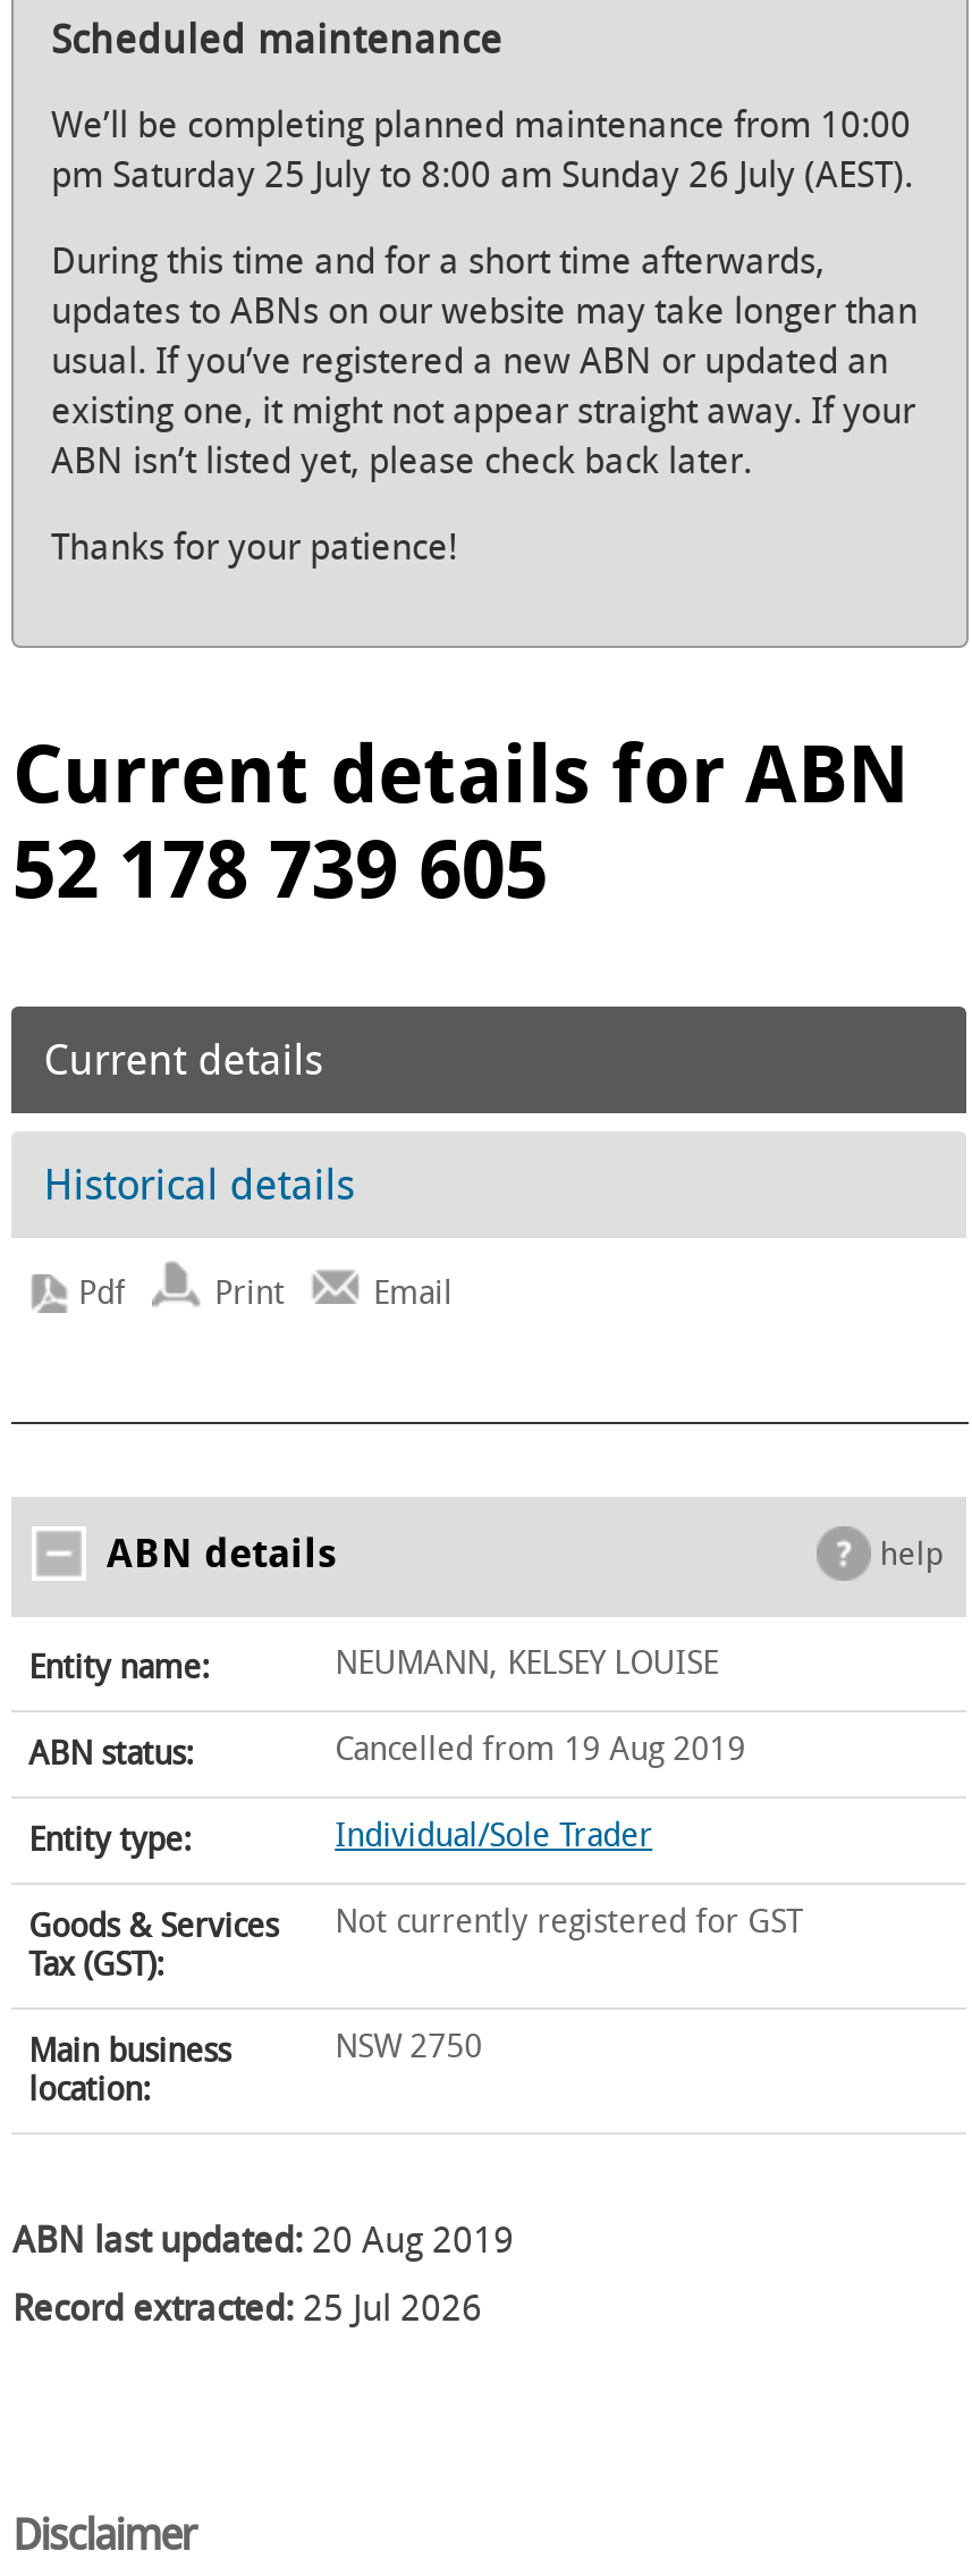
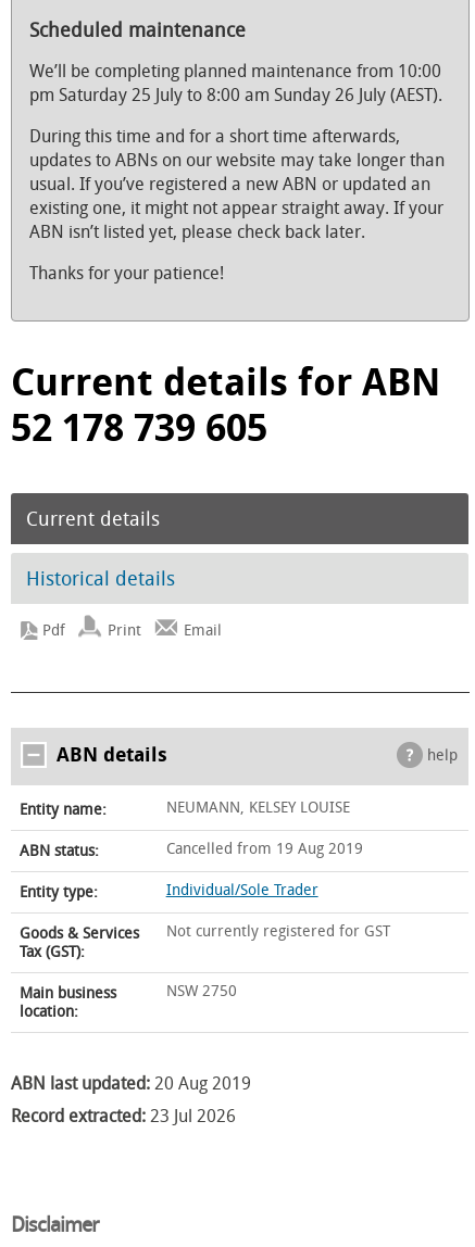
- Record extracted: 25 Jul 2026
+ Record extracted: 23 Jul 2026
